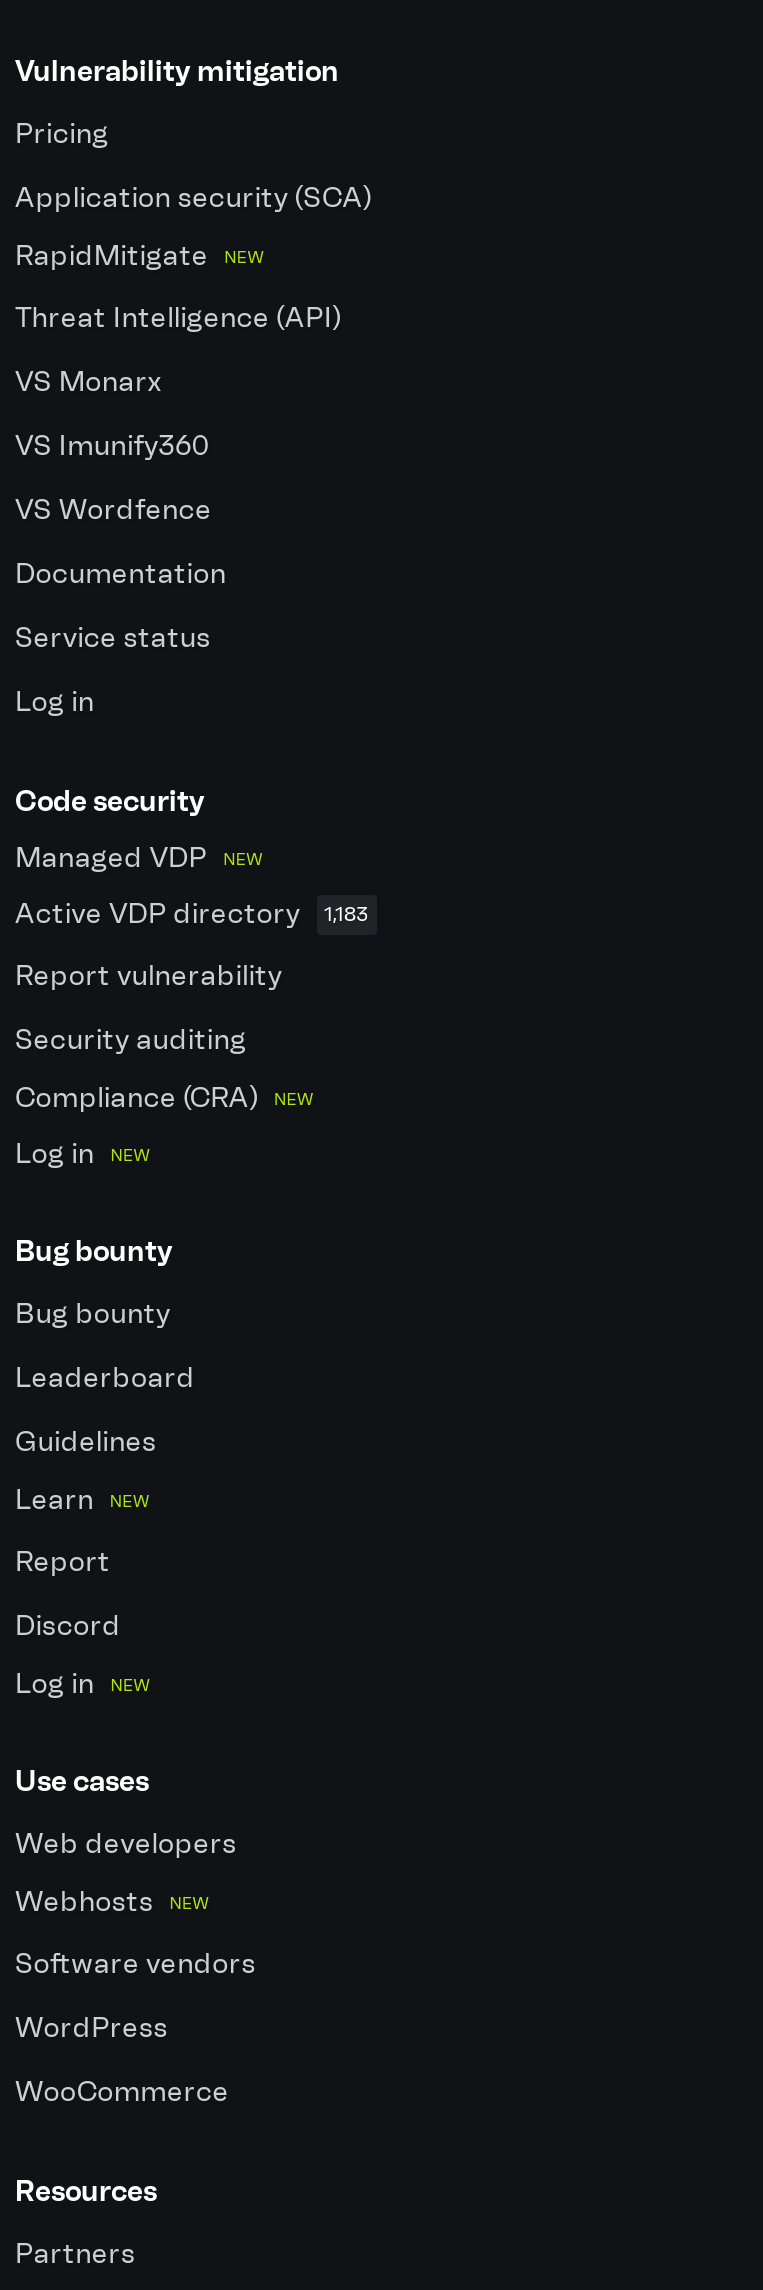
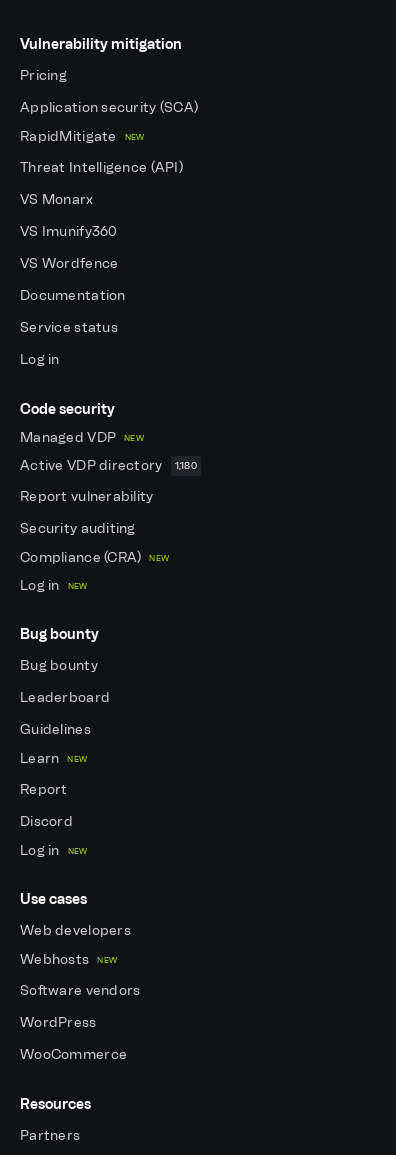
- Active VDP directory 1,183
+ Active VDP directory 1,180
